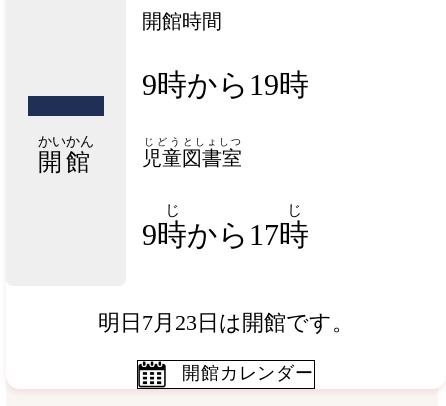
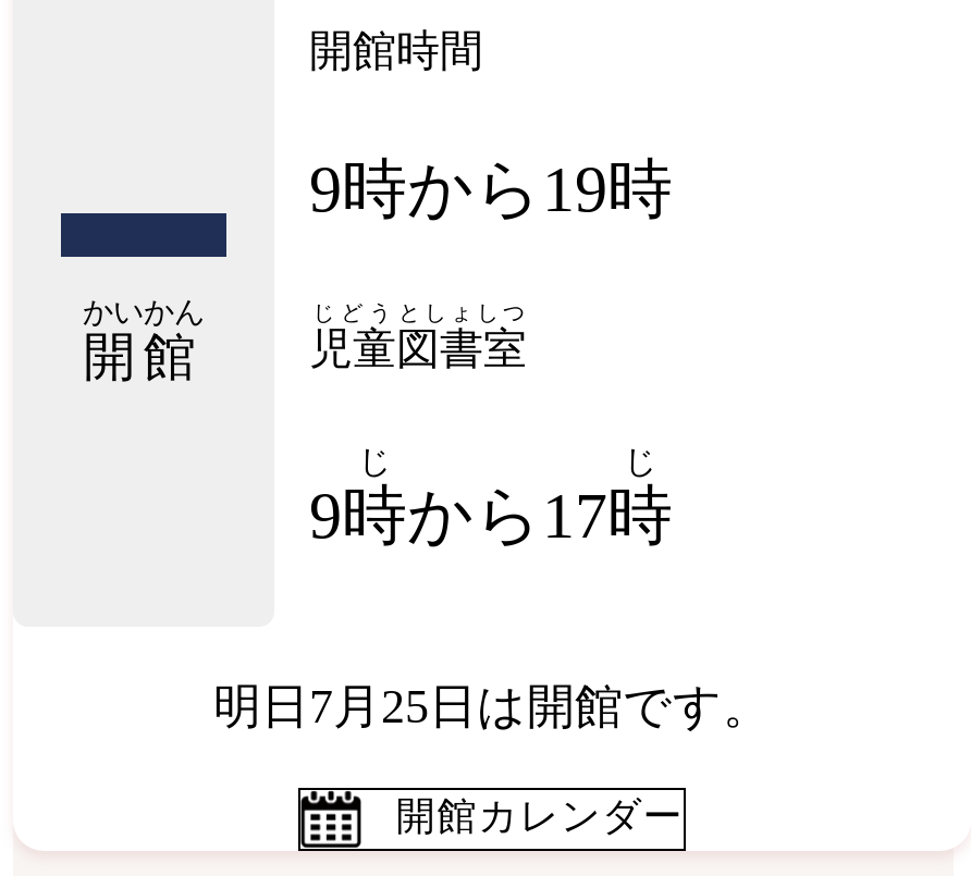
- 明日7月23日は開館です。
+ 明日7月25日は開館です。
